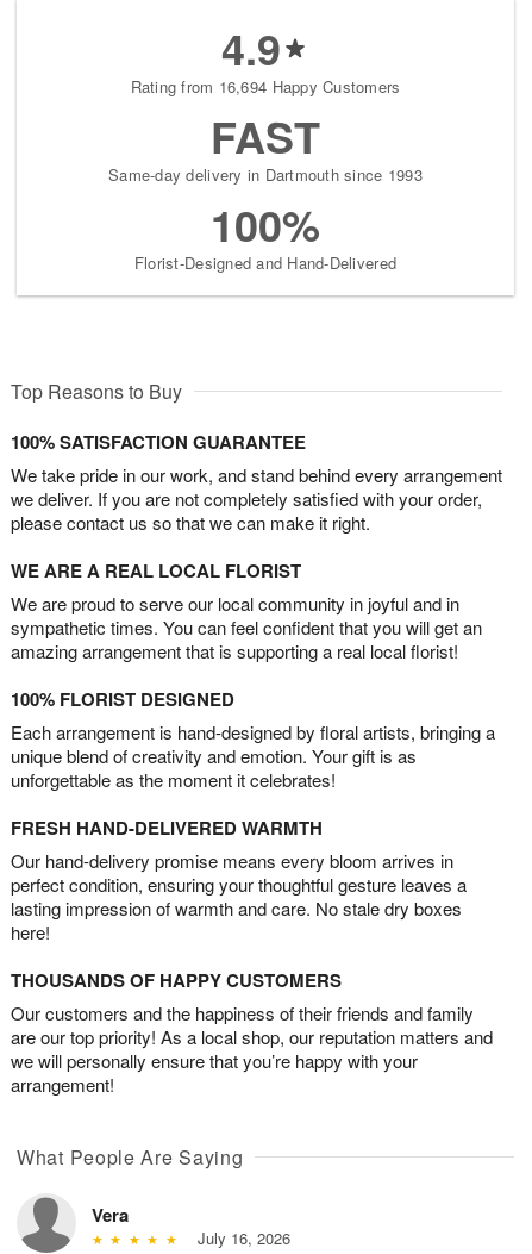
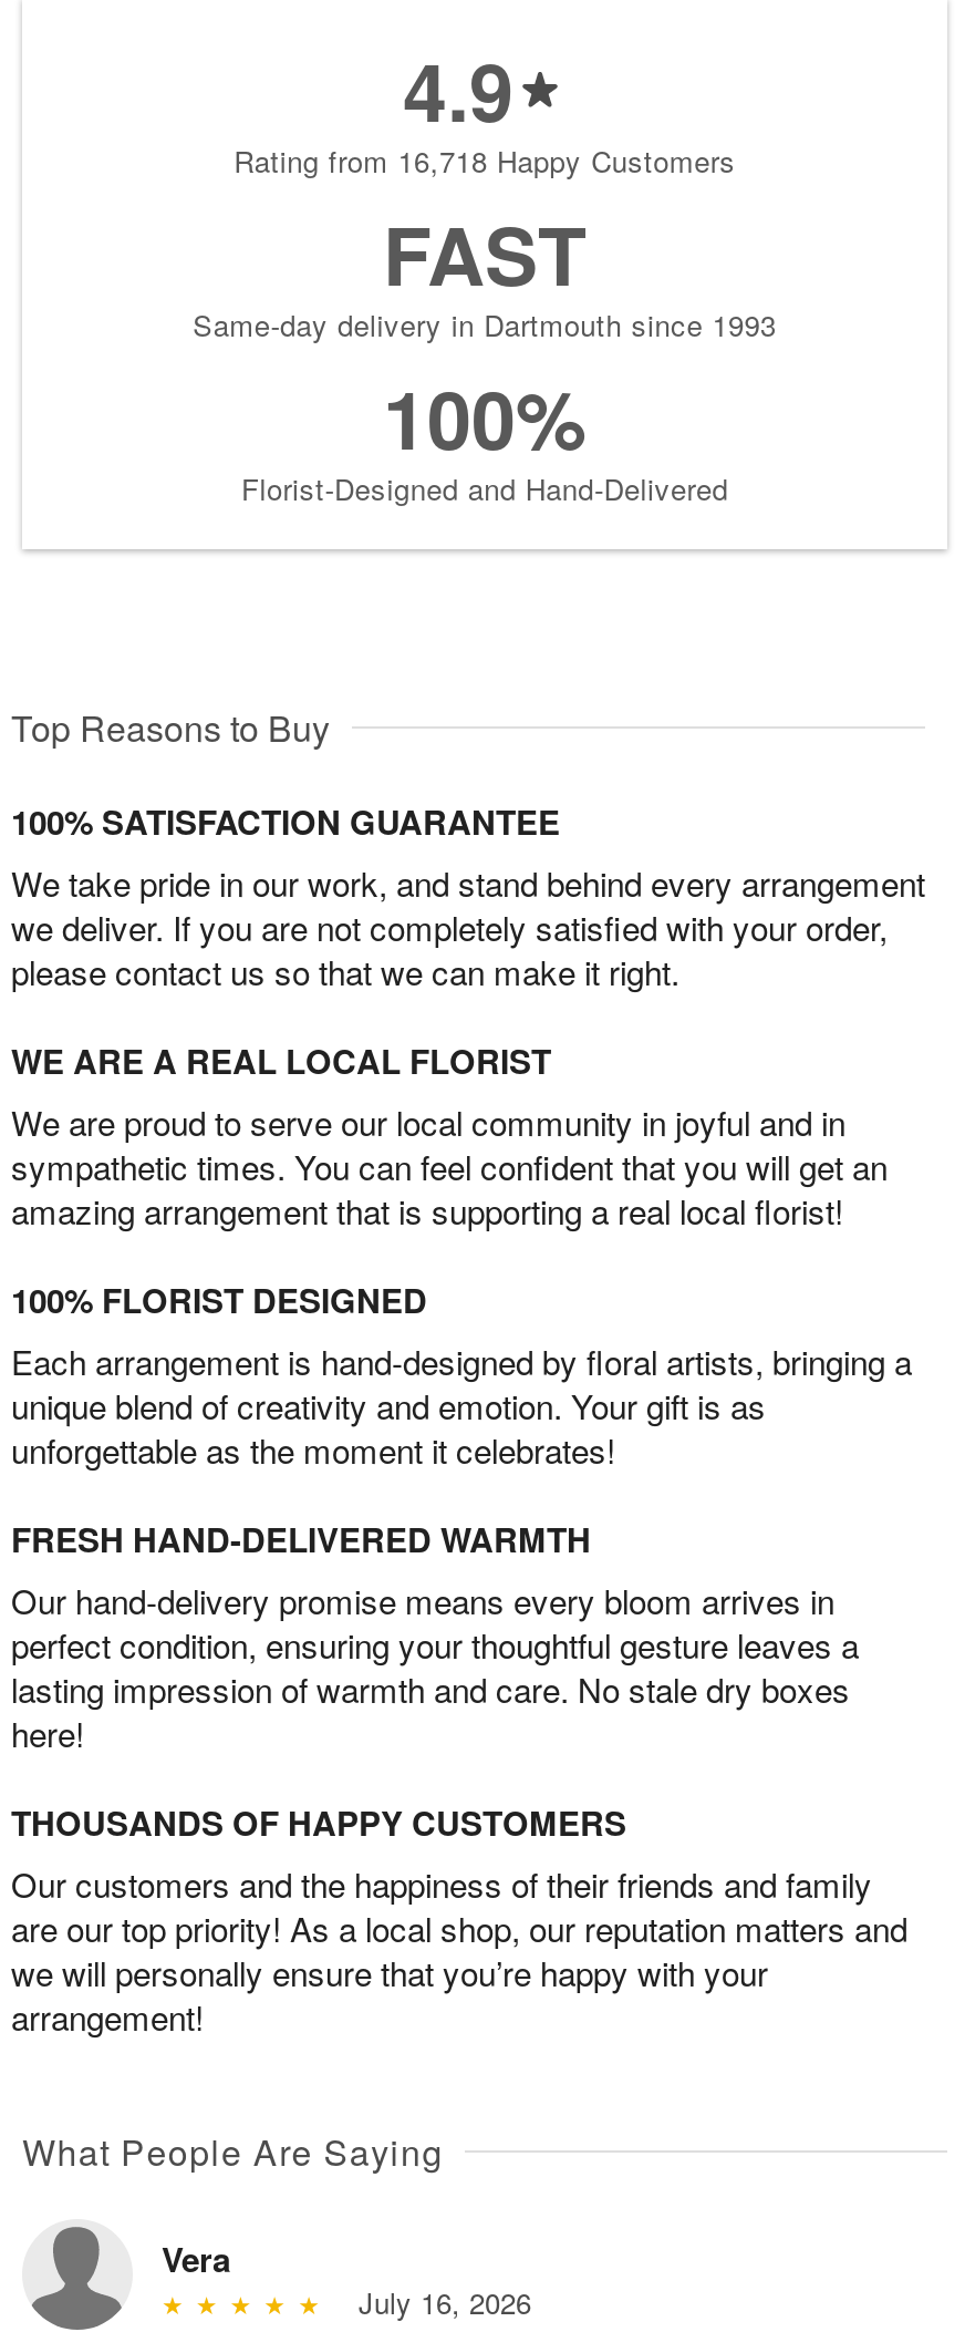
- Rating from 16,694 Happy Customers
+ Rating from 16,718 Happy Customers
